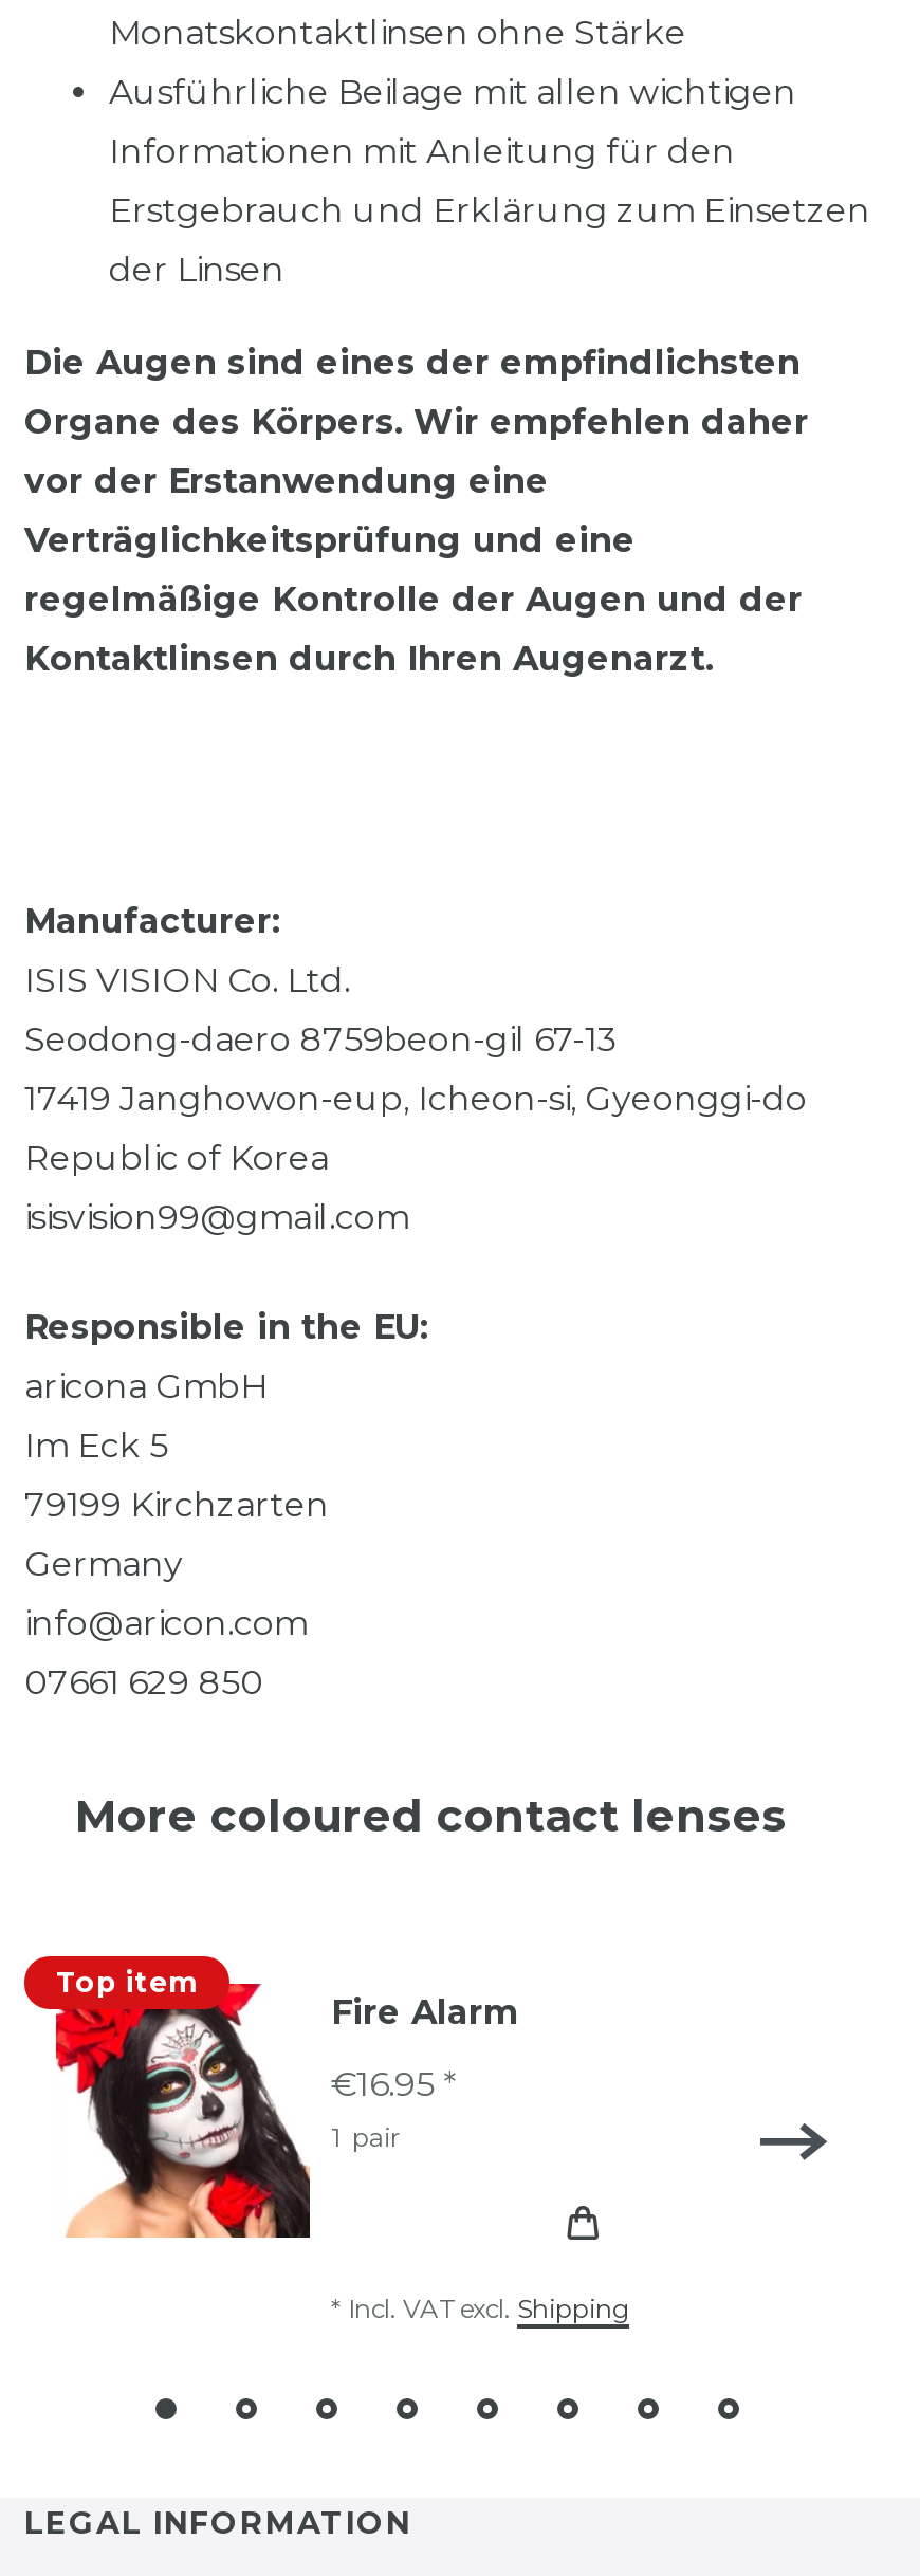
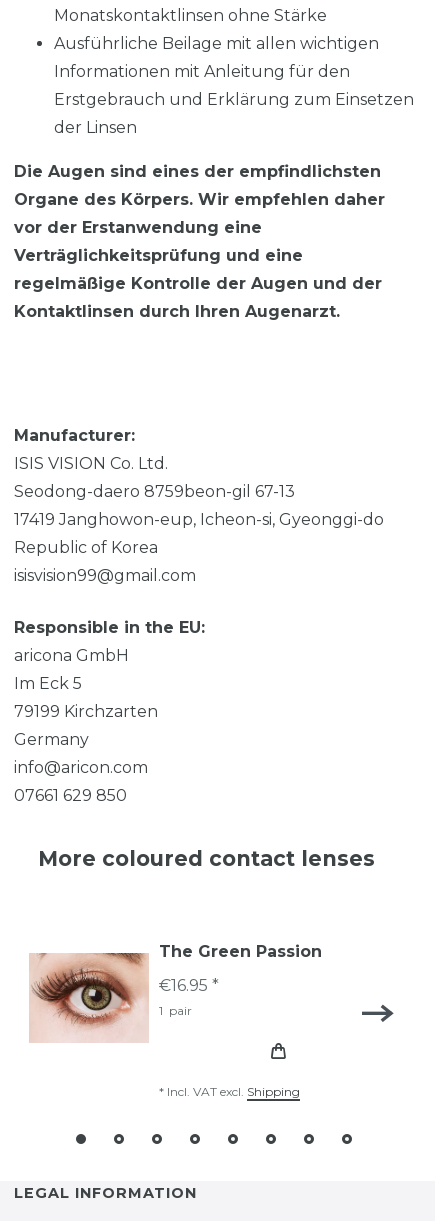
- [image]
- Top item
- Fire Alarm
+ [image]
+ The Green Passion
